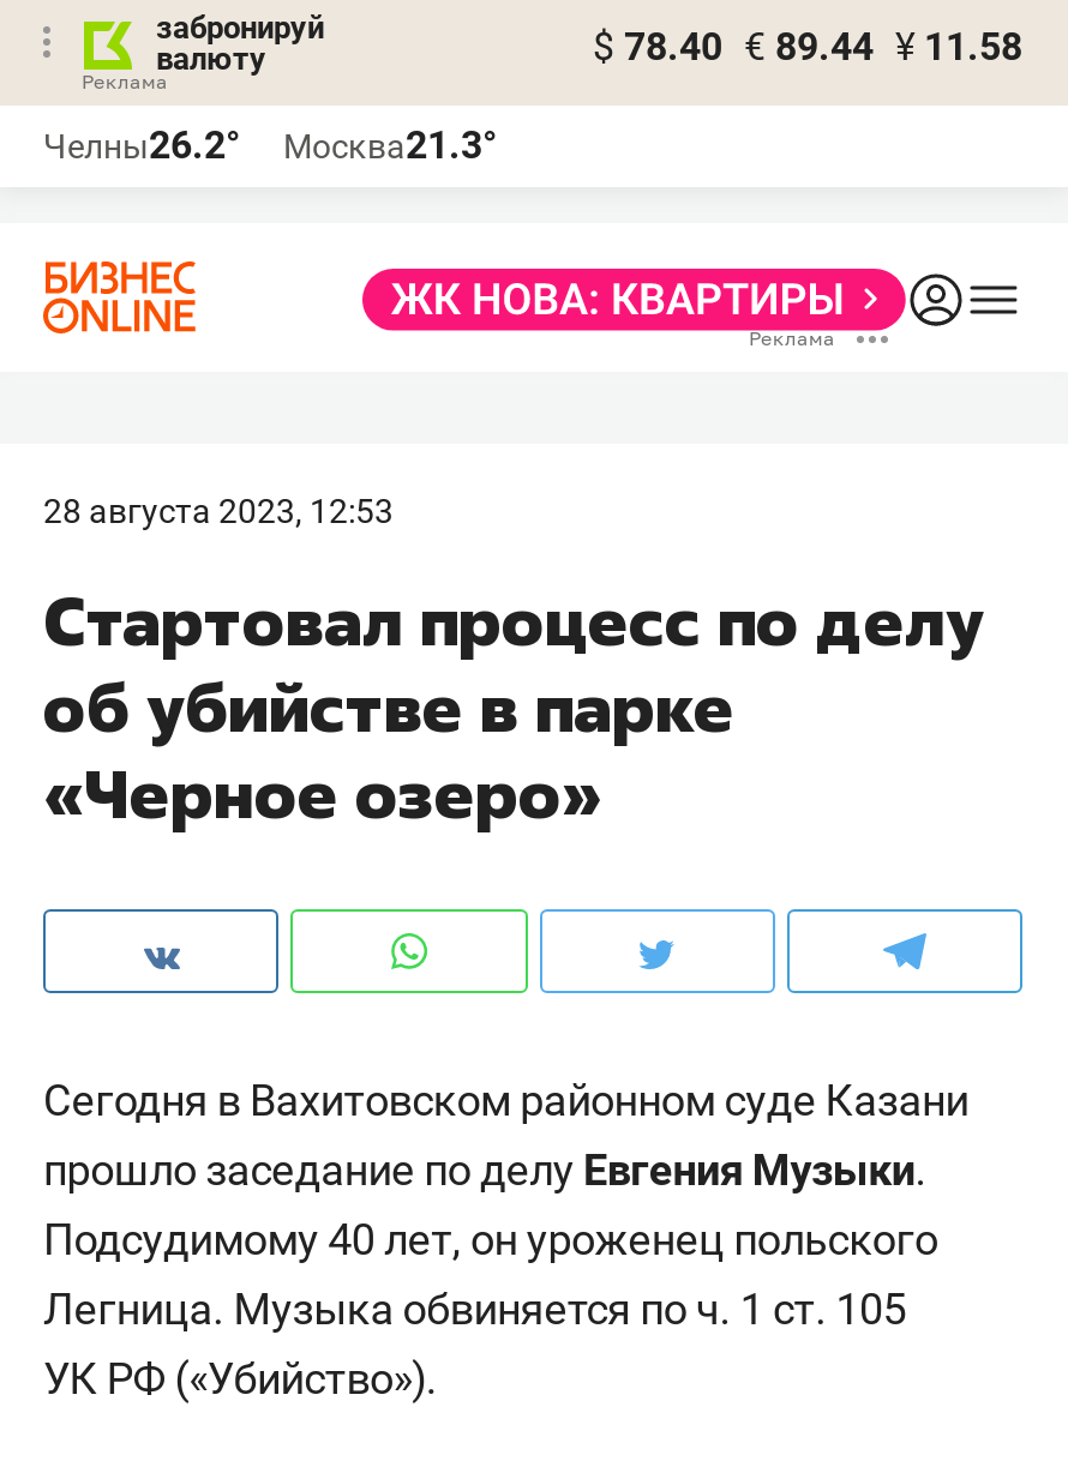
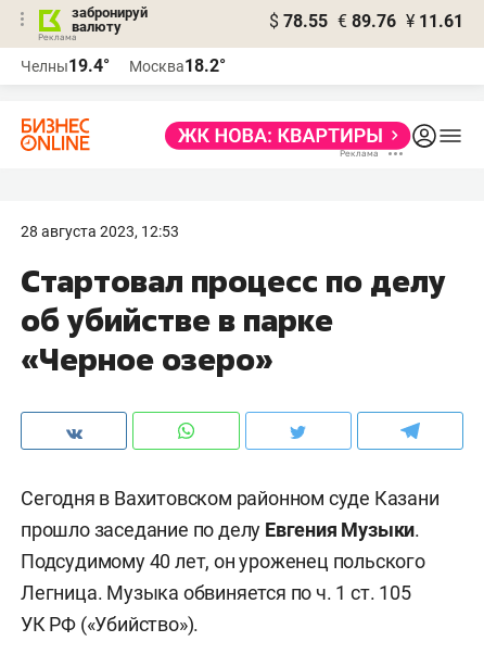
- $ 78.40 € 89.44 ¥ 11.58
+ $ 78.55 € 89.76 ¥ 11.61

- Челны26.2°
+ Челны19.4°

- Москва21.3°
+ Москва18.2°
